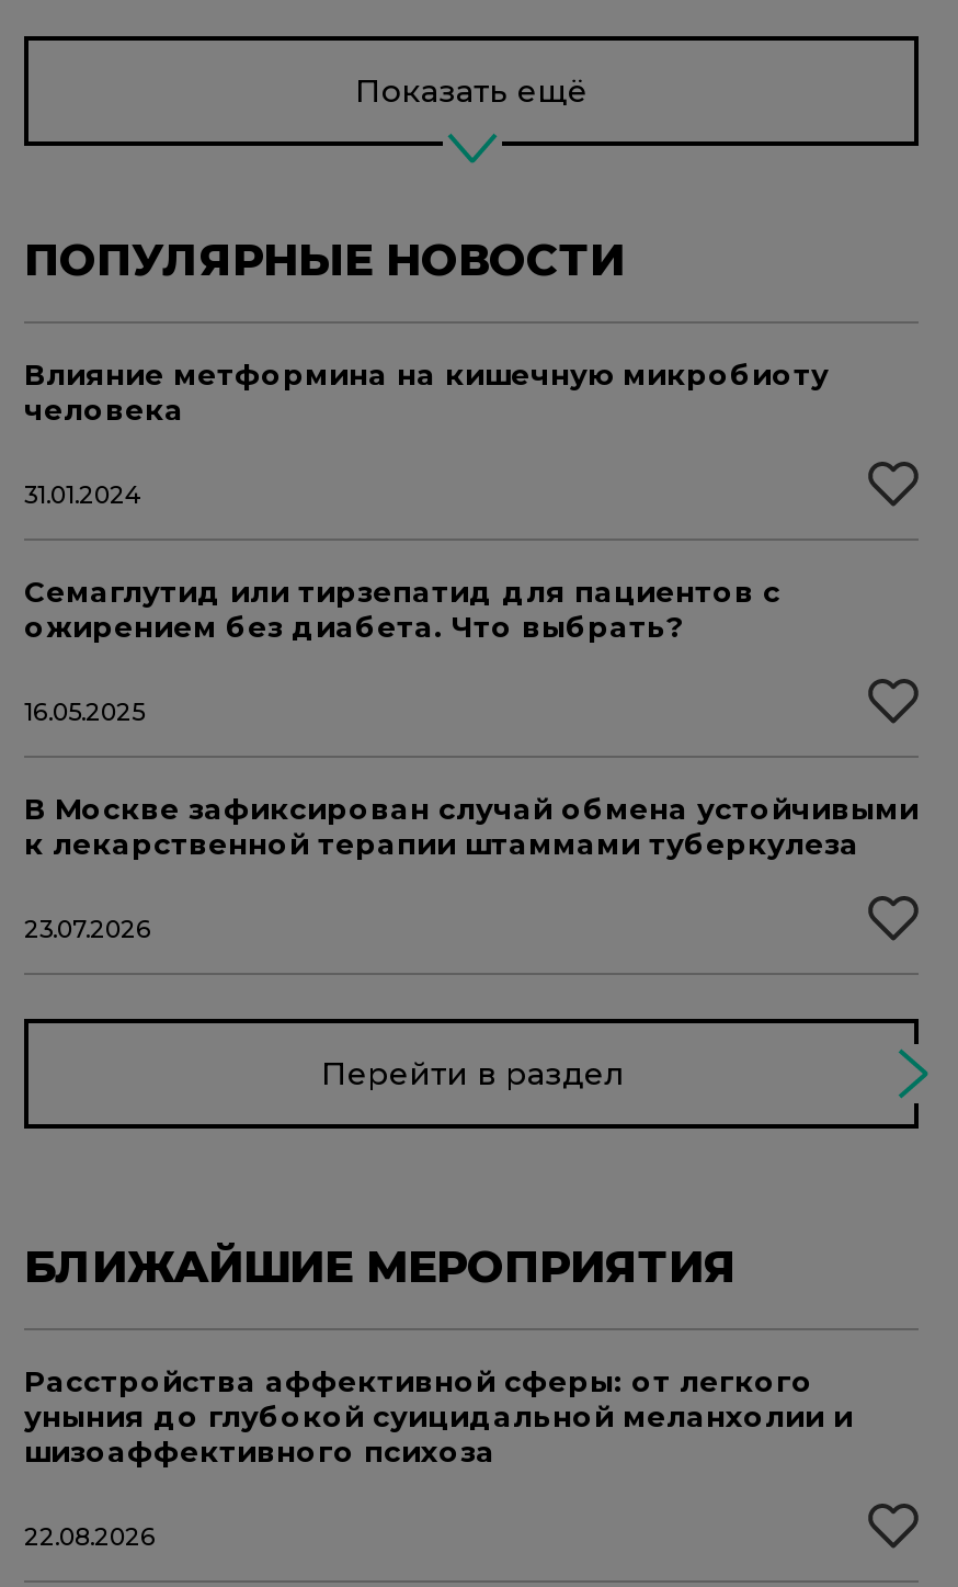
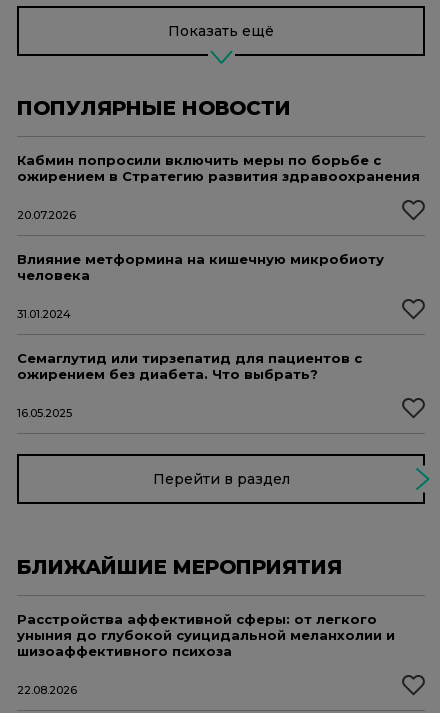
+ Кабмин попросили включить меры по борьбе с
+ ожирением в Стратегию развития здравоохранения
+ 20.07.2026

moved down: Влияние метформина на кишечную микробиоту | человека | 31.01.2024 | Семаглутид или тирзепатид для пациентов с | ожирением без диабета. Что выбрать? | 16.05.2025

- В Москве зафиксирован случай обмена устойчивыми
- к лекарственной терапии штаммами туберкулеза
- 23.07.2026
